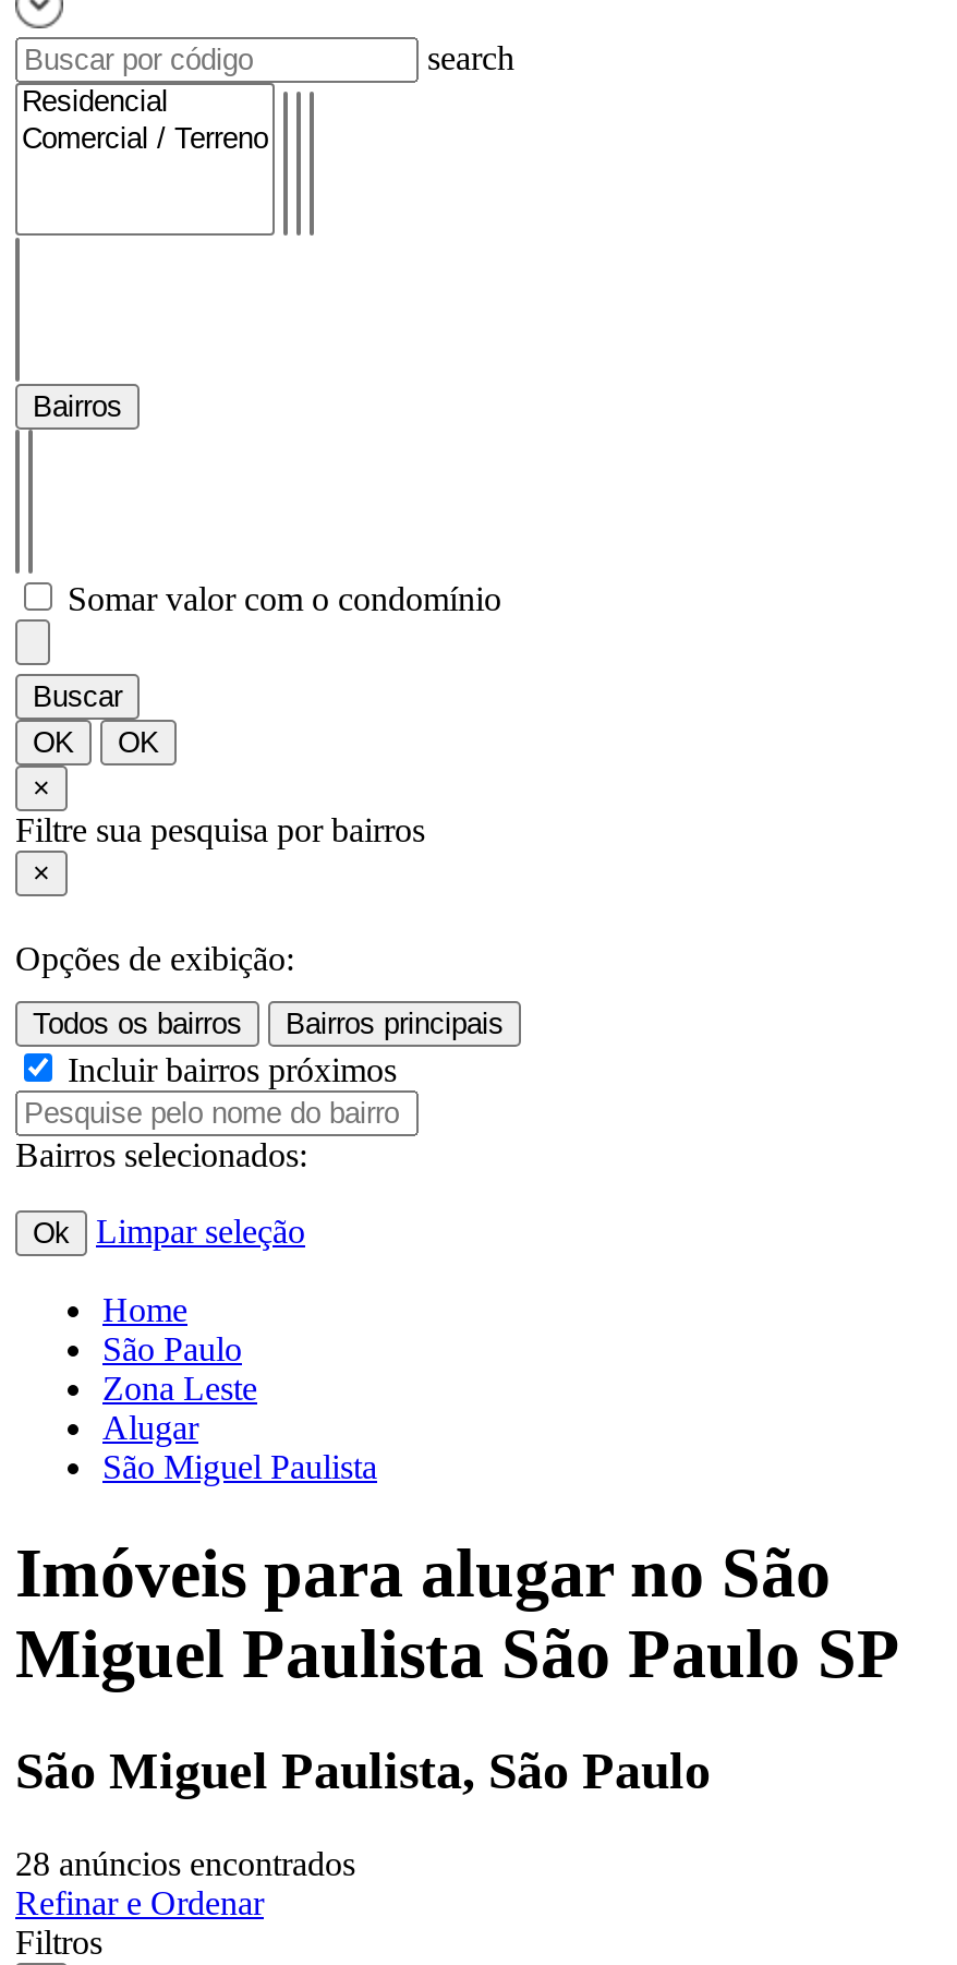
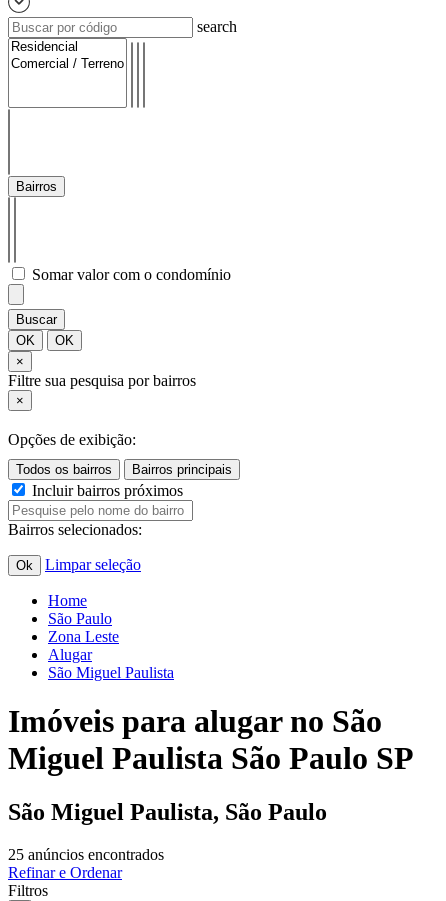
- 28 anúncios encontrados
+ 25 anúncios encontrados
